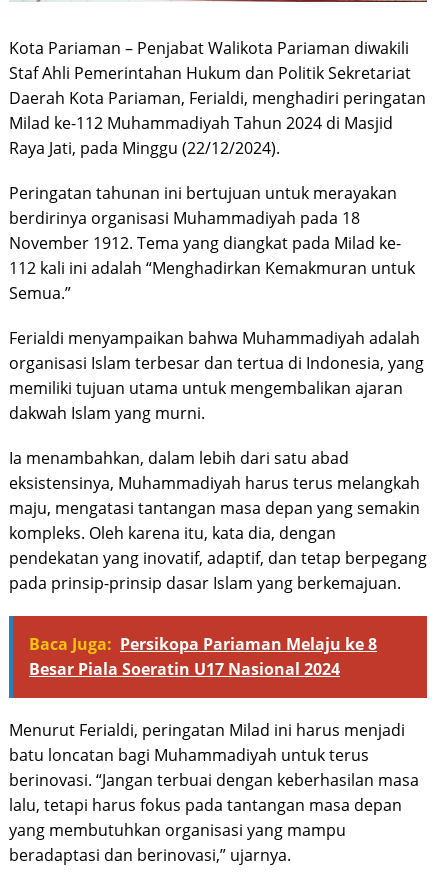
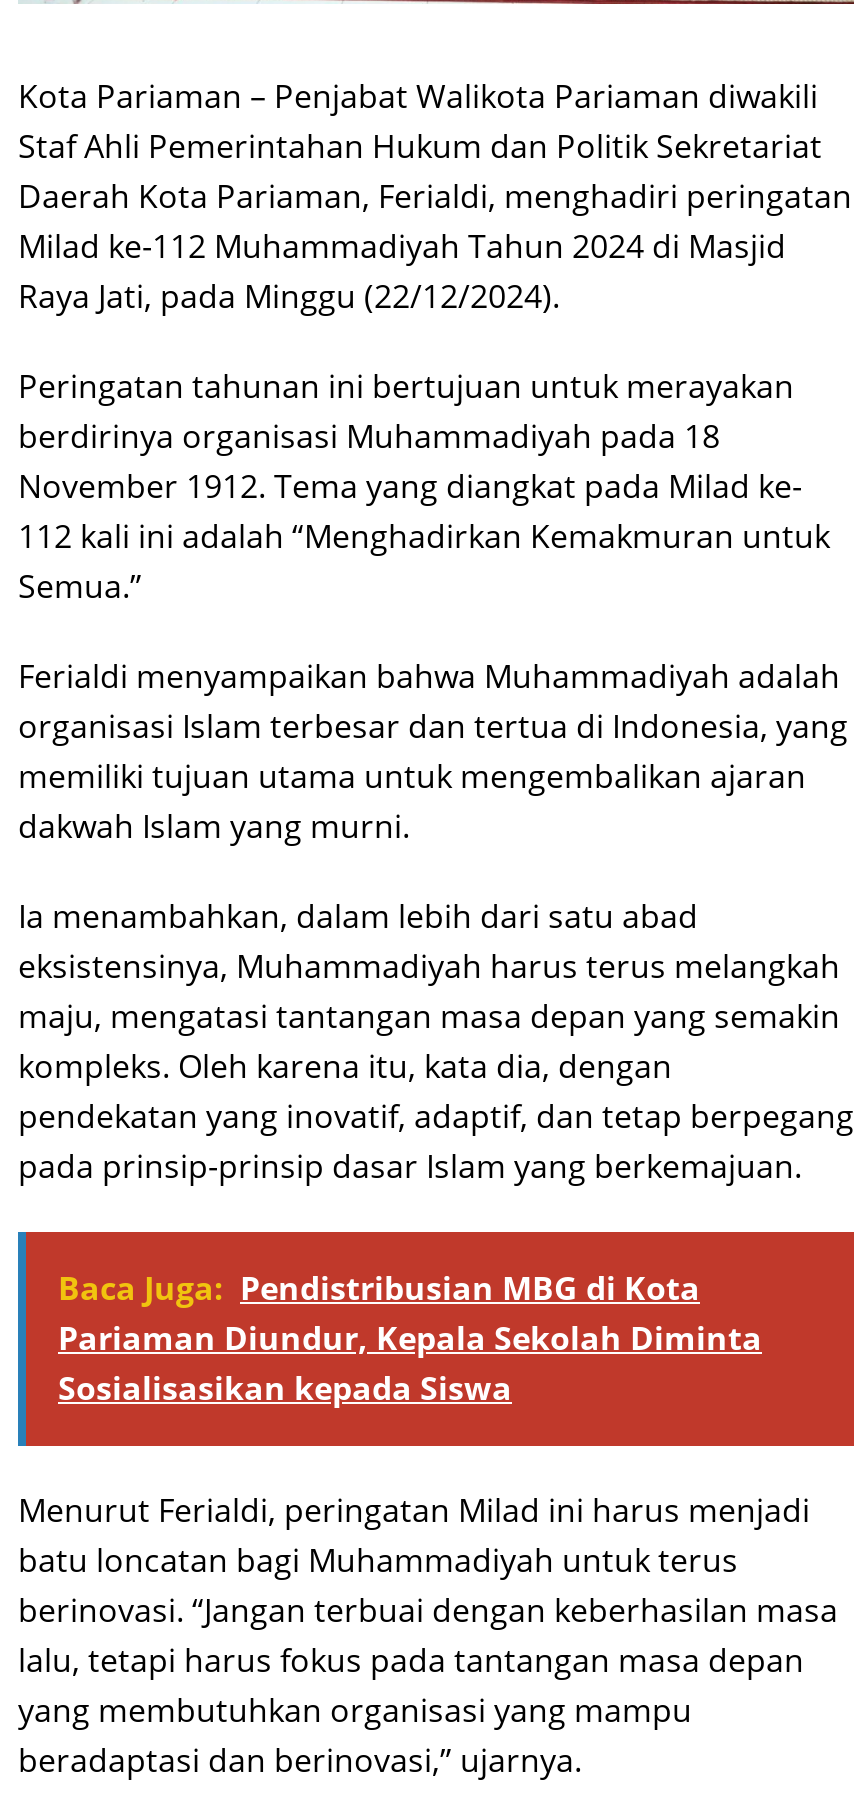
- Baca Juga: Persikopa Pariaman Melaju ke 8
- Besar Piala Soeratin U17 Nasional 2024
+ Baca Juga: Pendistribusian MBG di Kota
+ Pariaman Diundur, Kepala Sekolah Diminta
+ Sosialisasikan kepada Siswa
